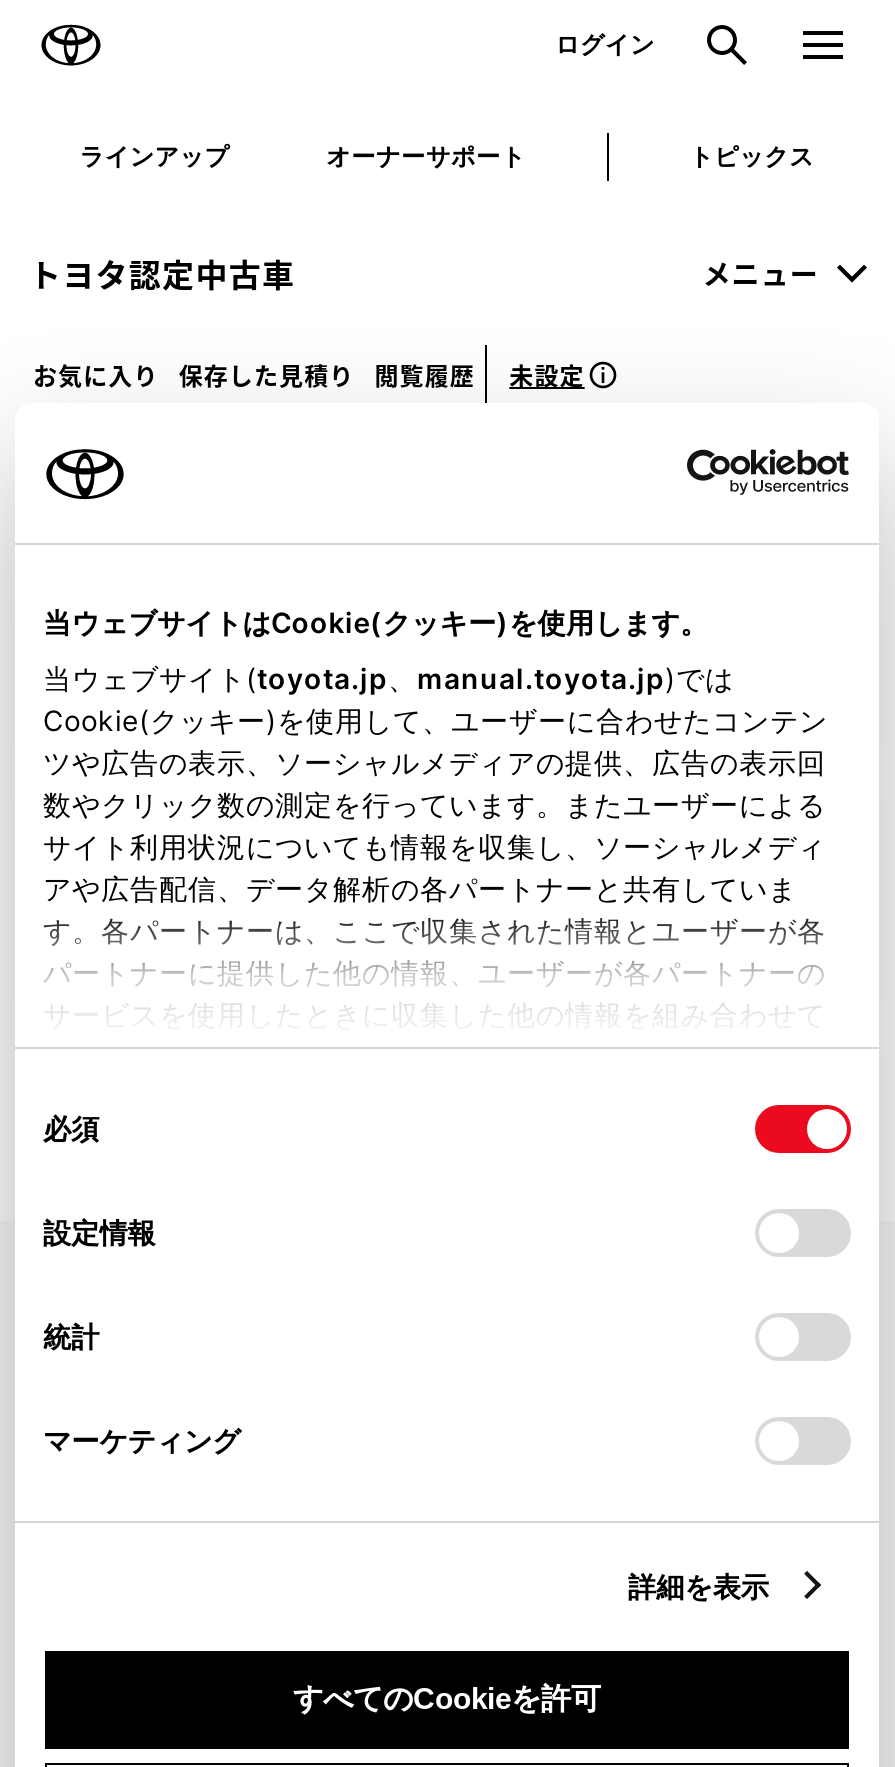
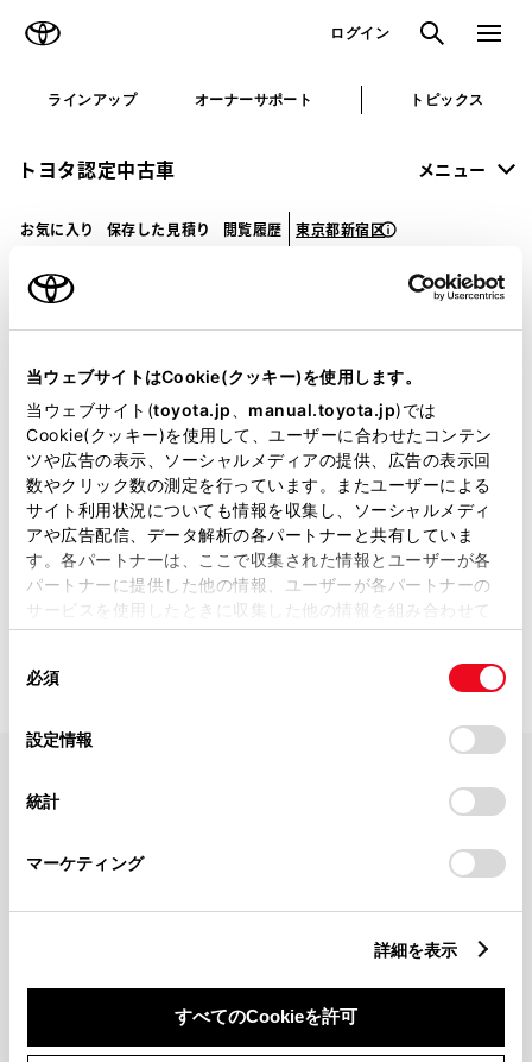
- 未設定
+ 東京都新宿区
